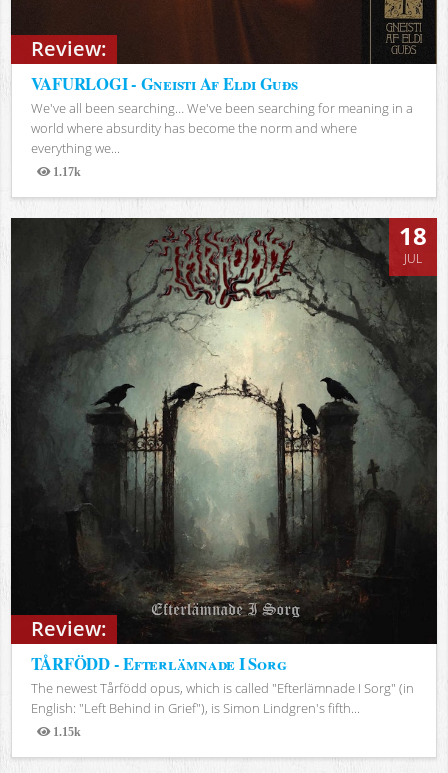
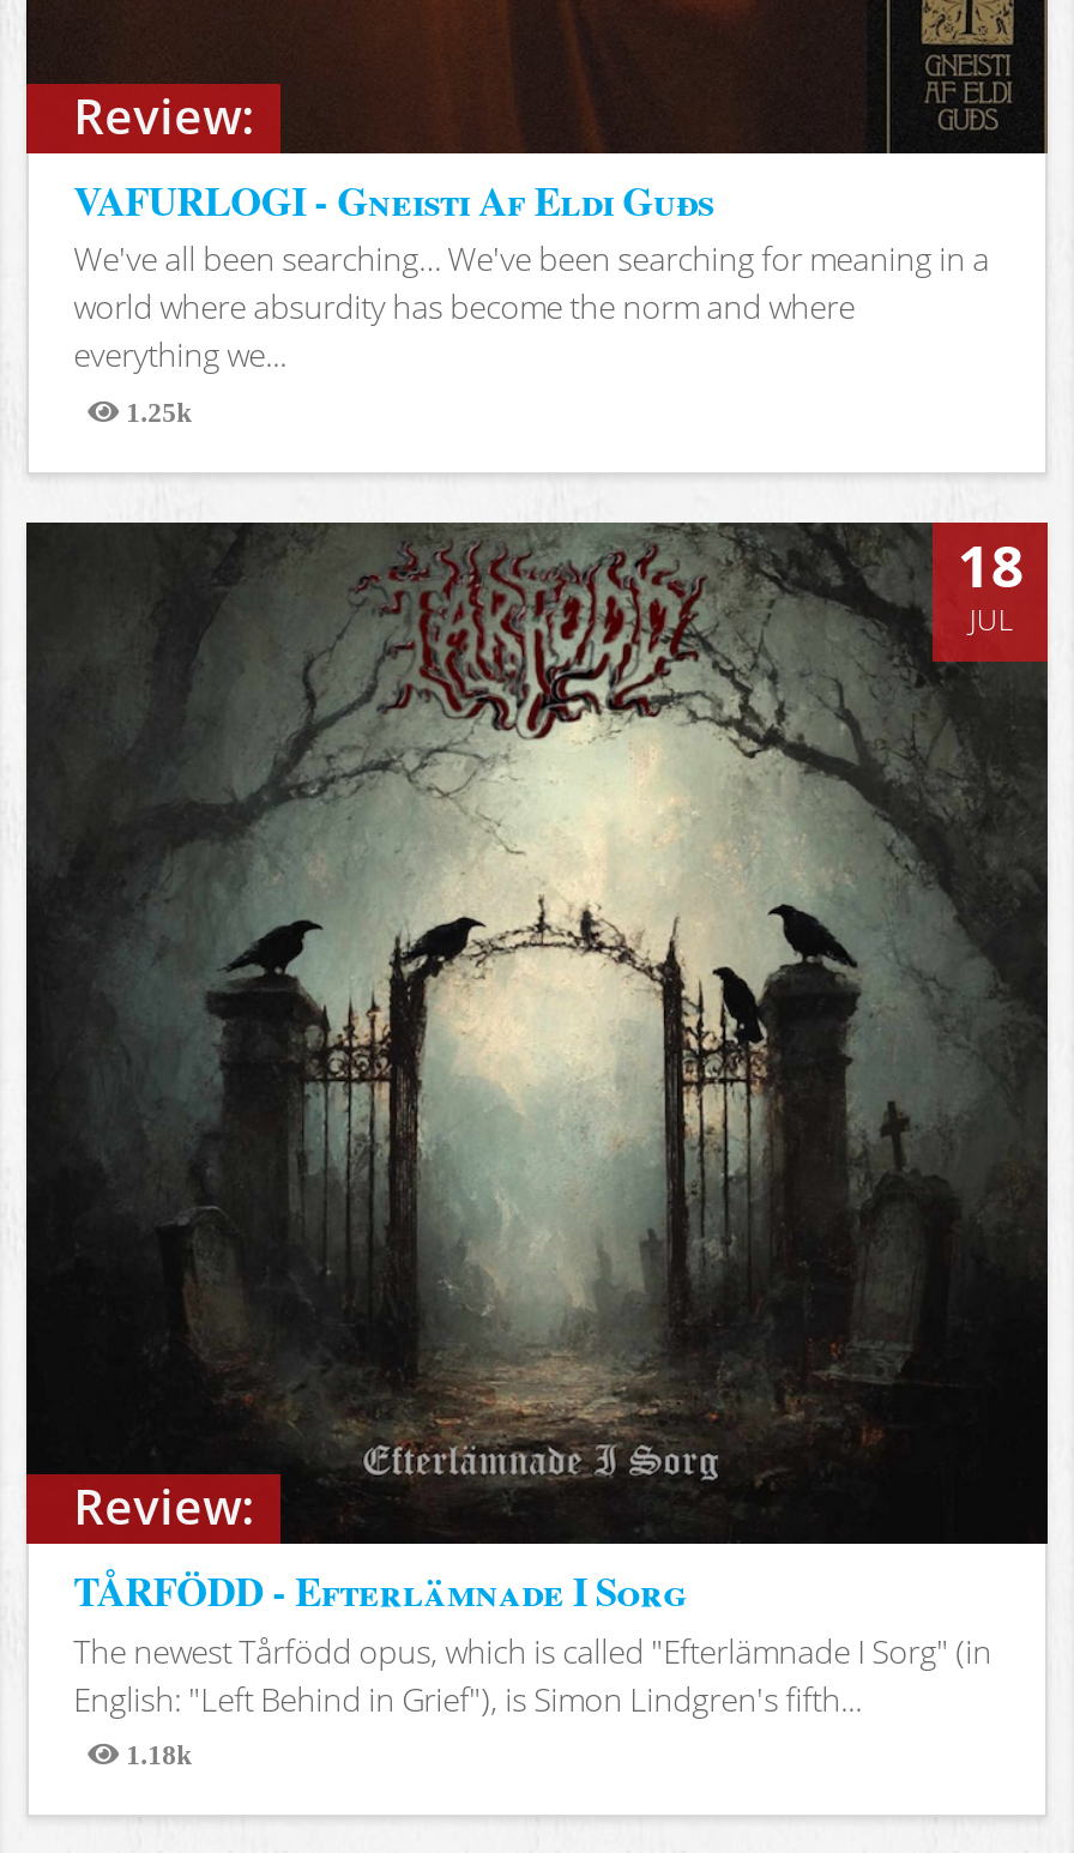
- 1.17k
+ 1.25k

- 1.15k
+ 1.18k
